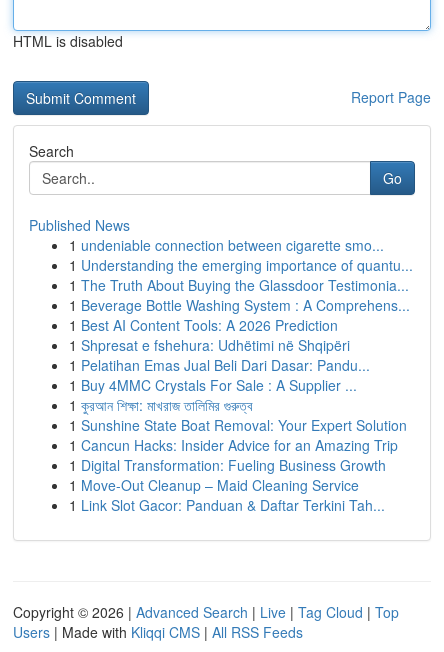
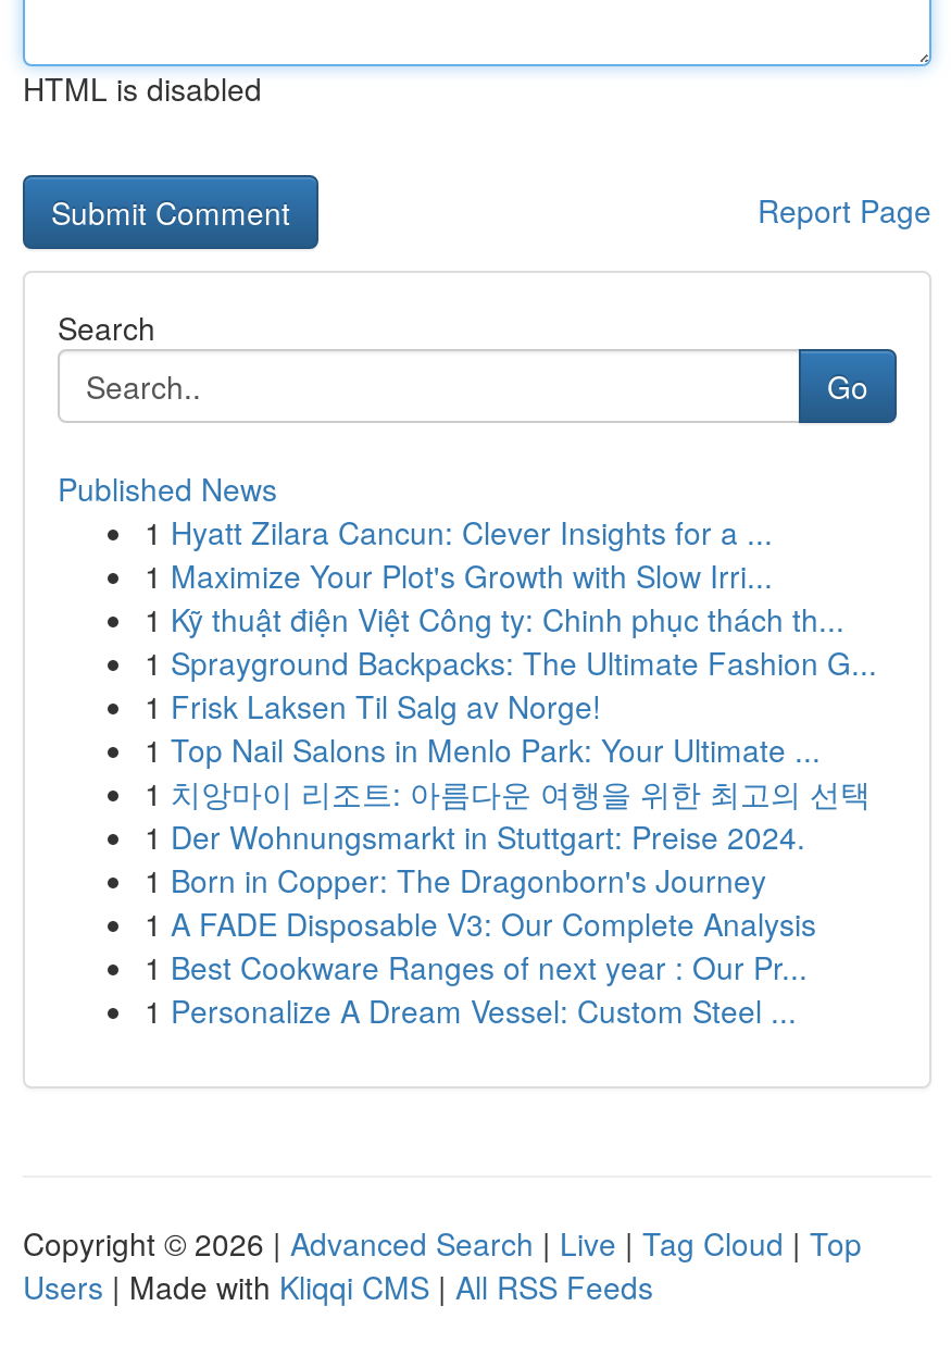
- 1 undeniable connection between cigarette smo...
- 1 Understanding the emerging importance of quantu...
- 1 The Truth About Buying the Glassdoor Testimonia...
- 1 Beverage Bottle Washing System : A Comprehens...
- 1 Best AI Content Tools: A 2026 Prediction
- 1 Shpresat e fshehura: Udhëtimi në Shqipëri
- 1 Pelatihan Emas Jual Beli Dari Dasar: Pandu...
- 1 Buy 4MMC Crystals For Sale : A Supplier ...
- 1 কুরআন শিক্ষা: মাখরাজ তালিমির গুরুত্ব
- 1 Sunshine State Boat Removal: Your Expert Solution
- 1 Cancun Hacks: Insider Advice for an Amazing Trip
- 1 Digital Transformation: Fueling Business Growth
- 1 Move-Out Cleanup – Maid Cleaning Service
- 1 Link Slot Gacor: Panduan & Daftar Terkini Tah...
+ 1 Hyatt Zilara Cancun: Clever Insights for a ...
+ 1 Maximize Your Plot's Growth with Slow Irri...
+ 1 Kỹ thuật điện Việt Công ty: Chinh phục thách th...
+ 1 Sprayground Backpacks: The Ultimate Fashion G...
+ 1 Frisk Laksen Til Salg av Norge!
+ 1 Top Nail Salons in Menlo Park: Your Ultimate ...
+ 1 치앙마이 리조트: 아름다운 여행을 위한 최고의 선택
+ 1 Der Wohnungsmarkt in Stuttgart: Preise 2024.
+ 1 Born in Copper: The Dragonborn's Journey
+ 1 A FADE Disposable V3: Our Complete Analysis
+ 1 Best Cookware Ranges of next year : Our Pr...
+ 1 Personalize A Dream Vessel: Custom Steel ...
